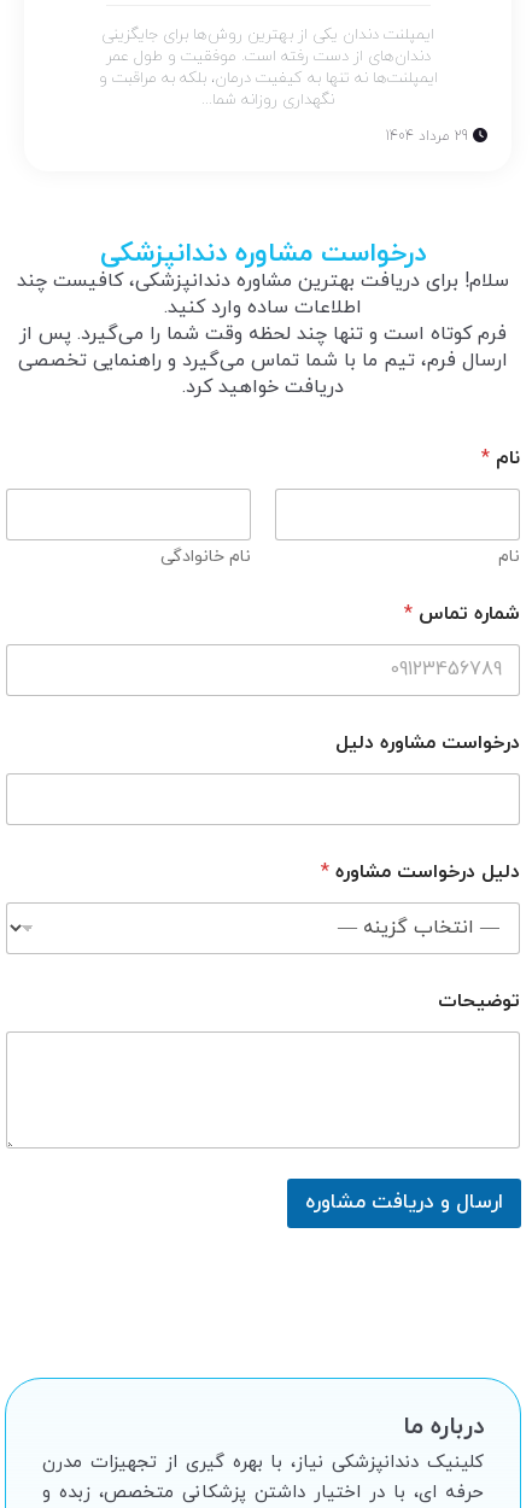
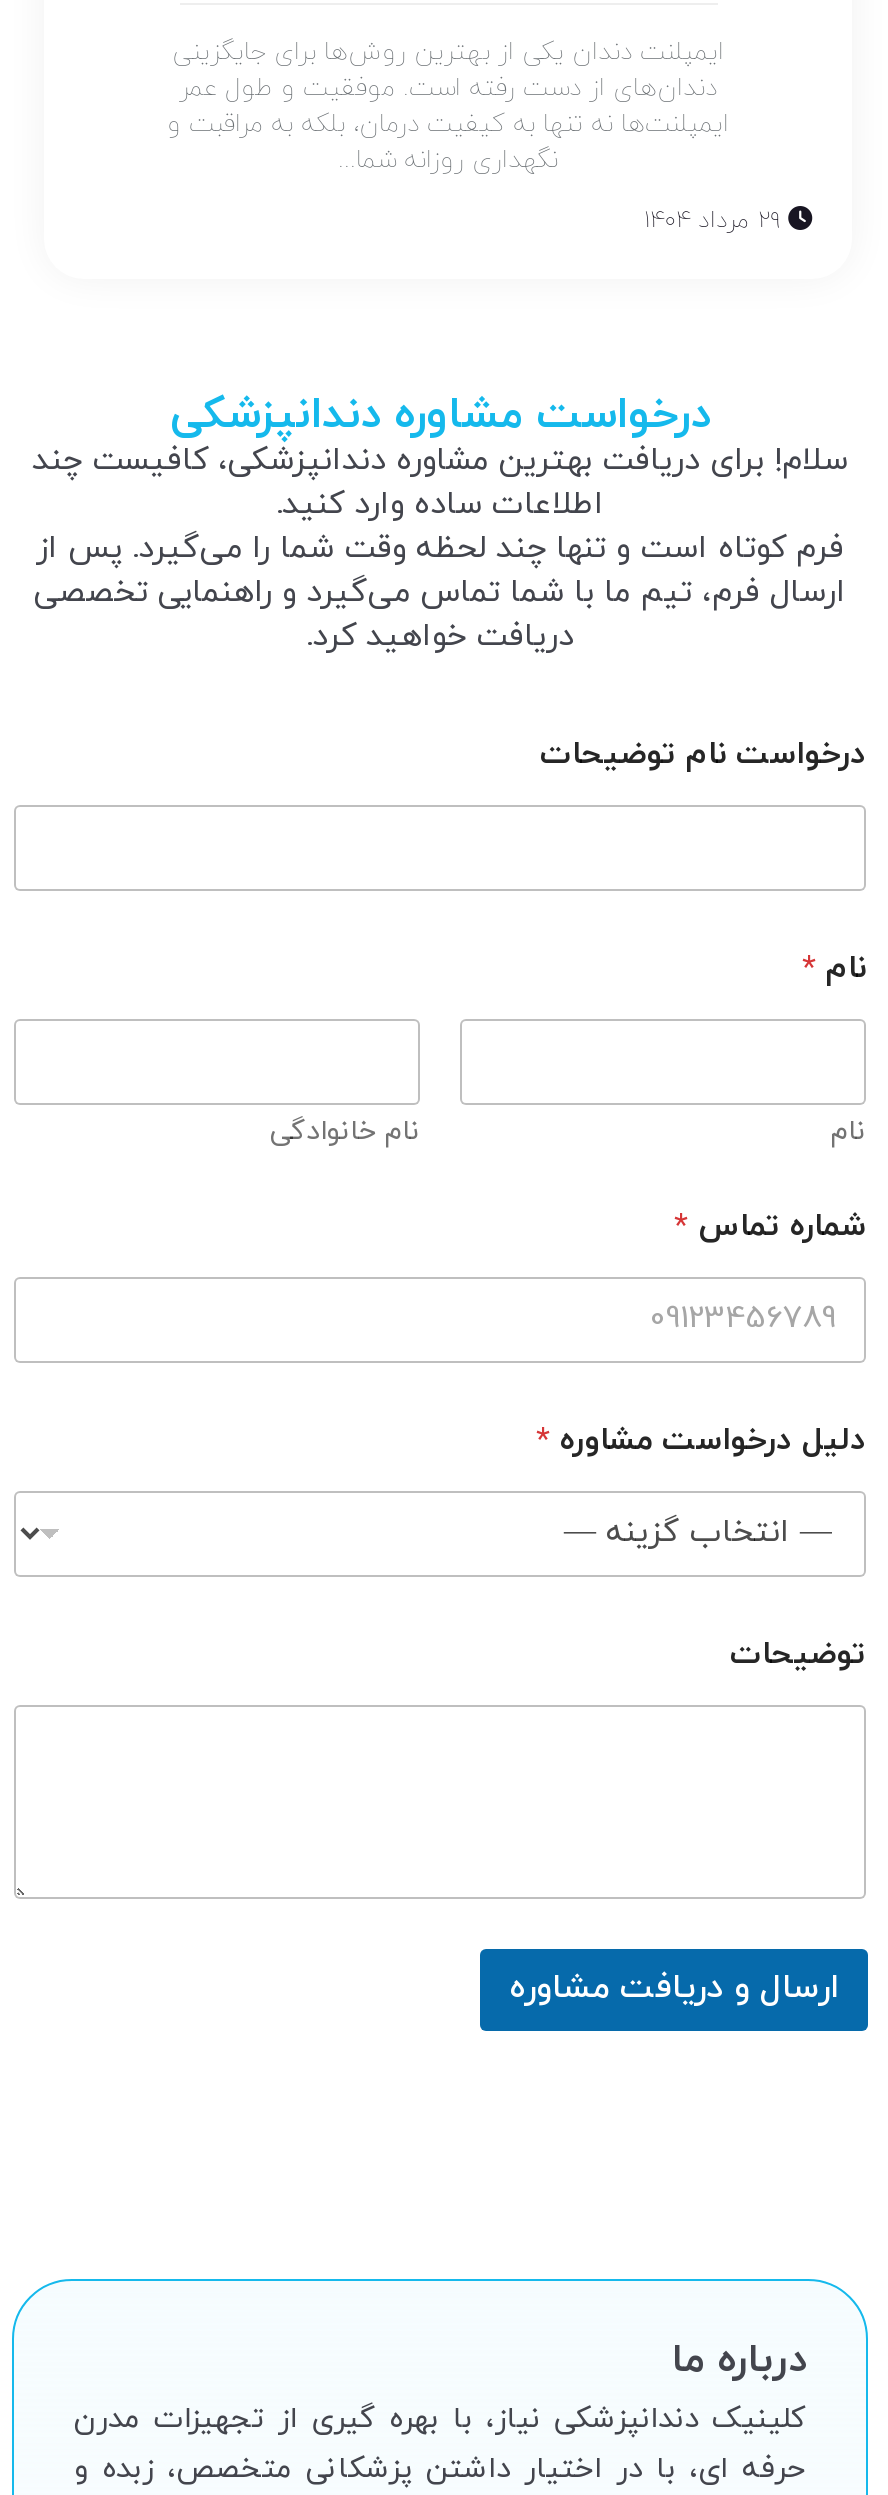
+ درخواست نام توضیحات

moved down: نام * | نام | نام خانوادگی | شماره تماس *

- درخواست مشاوره دلیل
